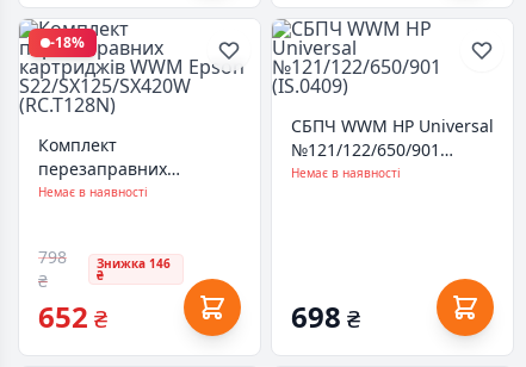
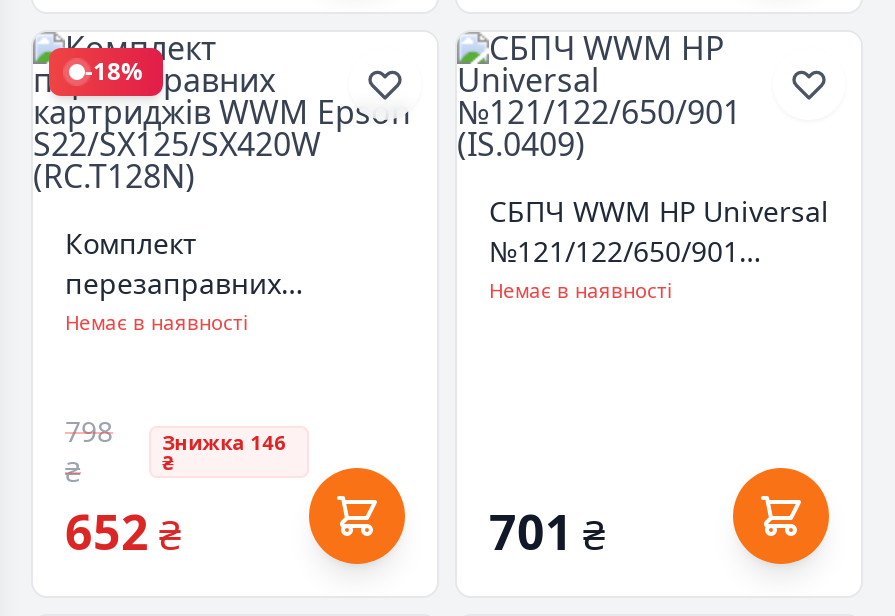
- 698 ₴
+ 701 ₴
